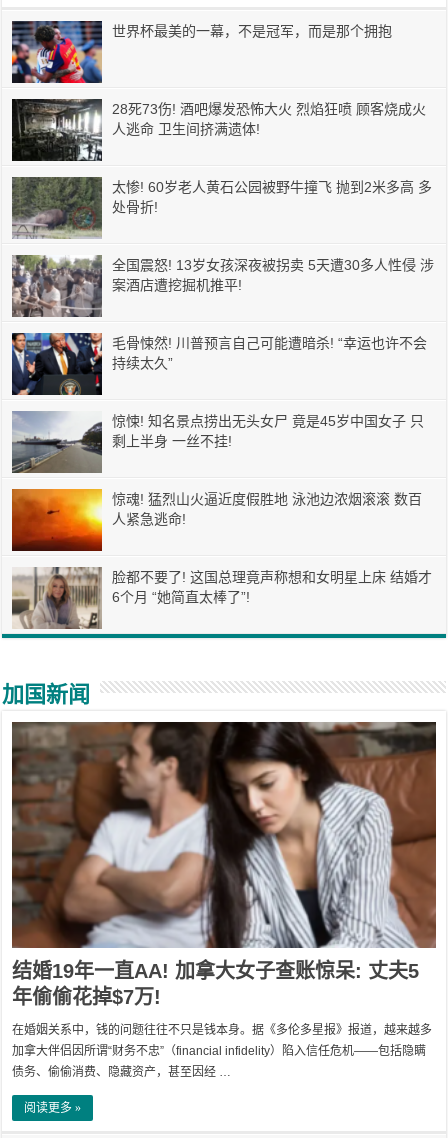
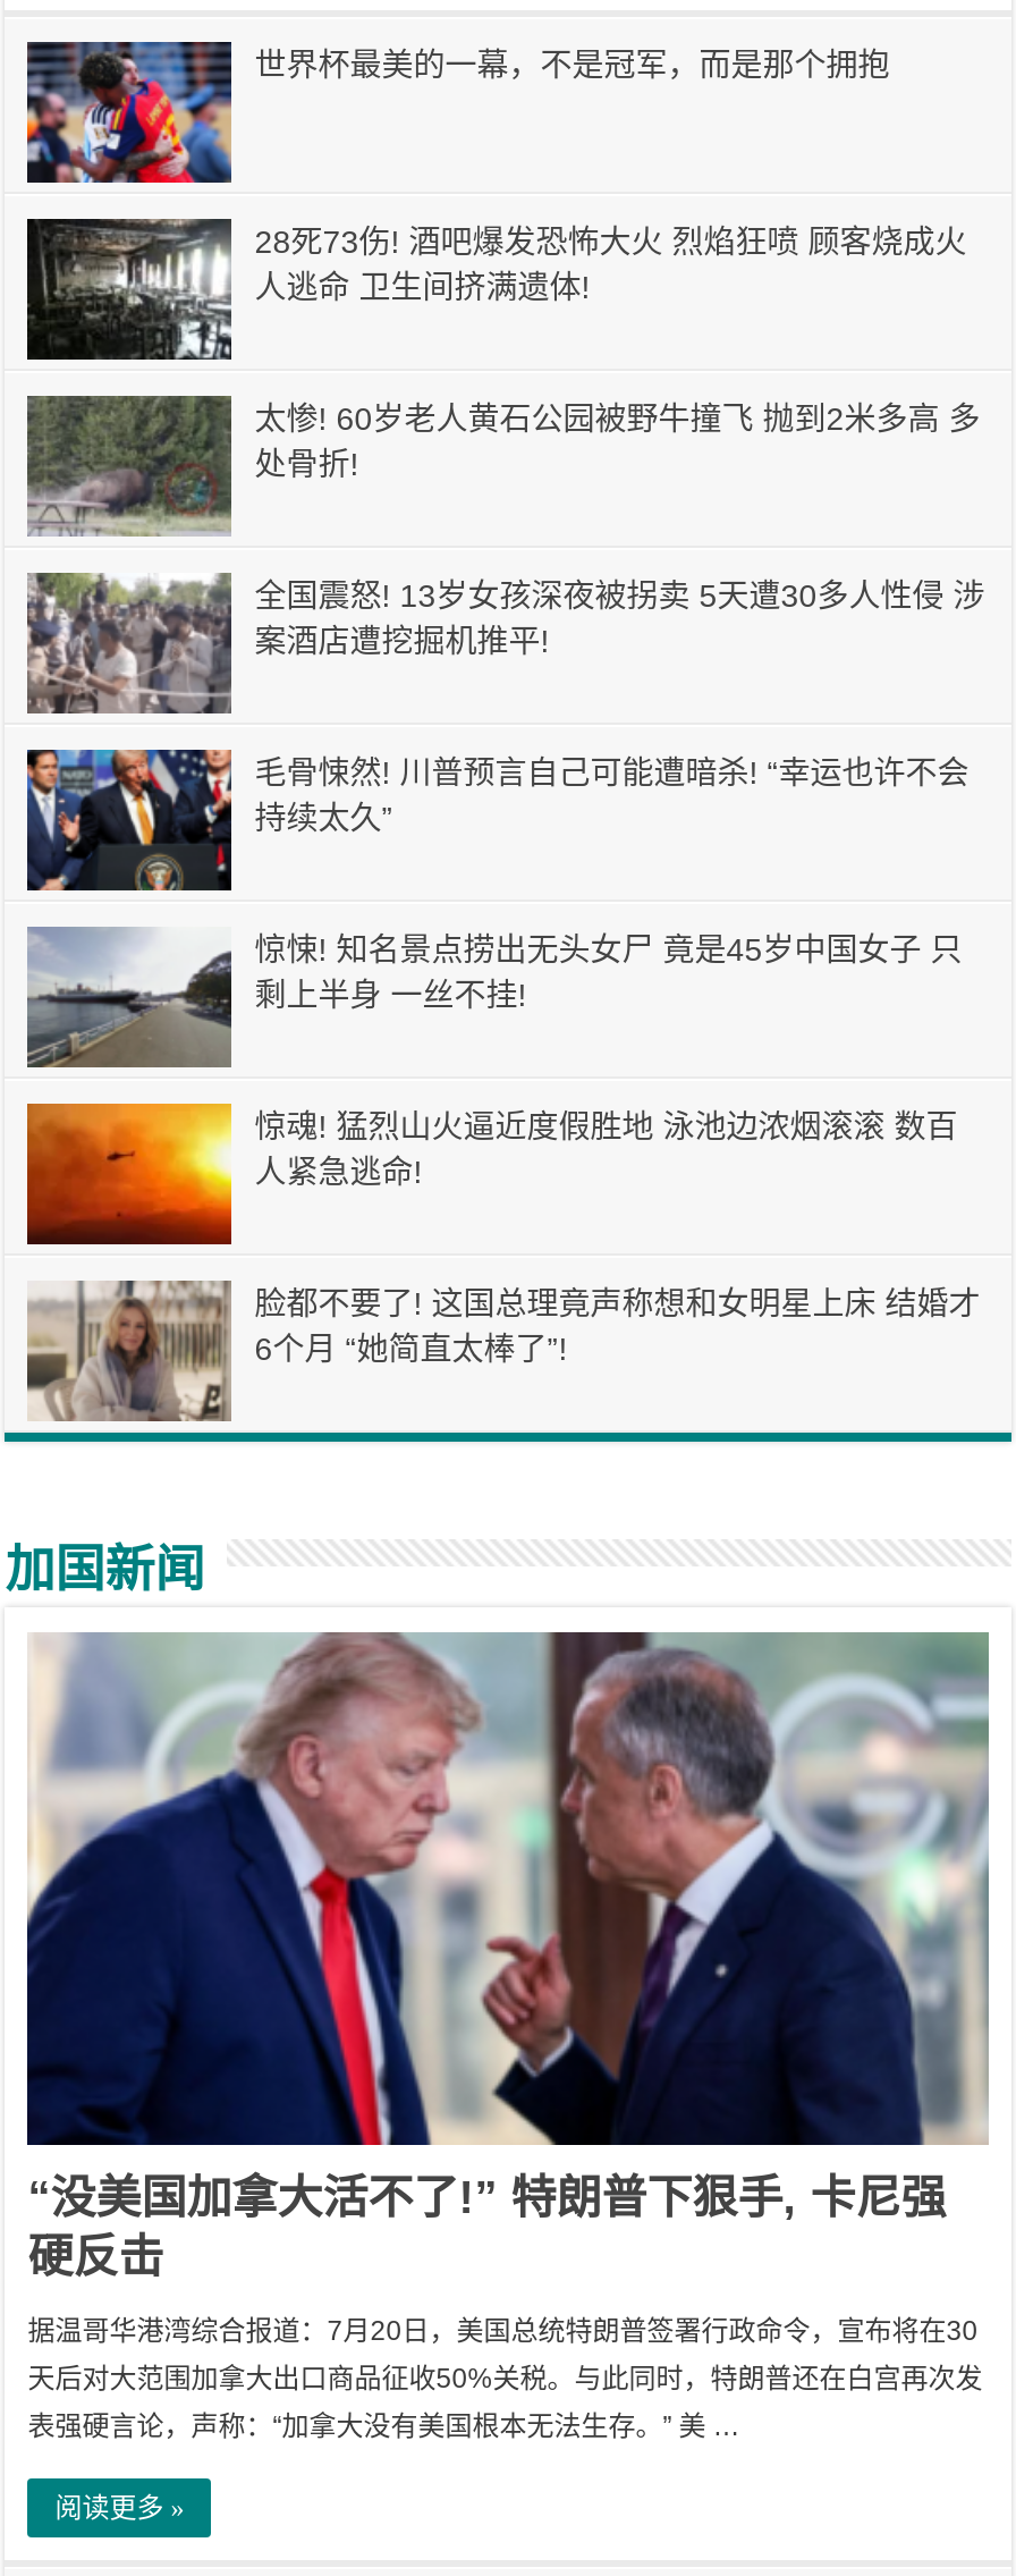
- [image]
- 结婚19年一直AA! 加拿大女子查账惊呆: 丈夫5
- 年偷偷花掉$7万!
+ [image]
+ “没美国加拿大活不了!” 特朗普下狠手, 卡尼强
+ 硬反击

- 在婚姻关系中，钱的问题往往不只是钱本身。据《多伦多星报》报道，越来越多
+ 据温哥华港湾综合报道：7月20日，美国总统特朗普签署行政命令，宣布将在30

- 加拿大伴侣因所谓“财务不忠”（financial infidelity）陷入信任危机——包括隐瞒
+ 天后对大范围加拿大出口商品征收50%关税。与此同时，特朗普还在白宫再次发

- 债务、偷偷消费、隐藏资产，甚至因经 …
+ 表强硬言论，声称：“加拿大没有美国根本无法生存。” 美 …
